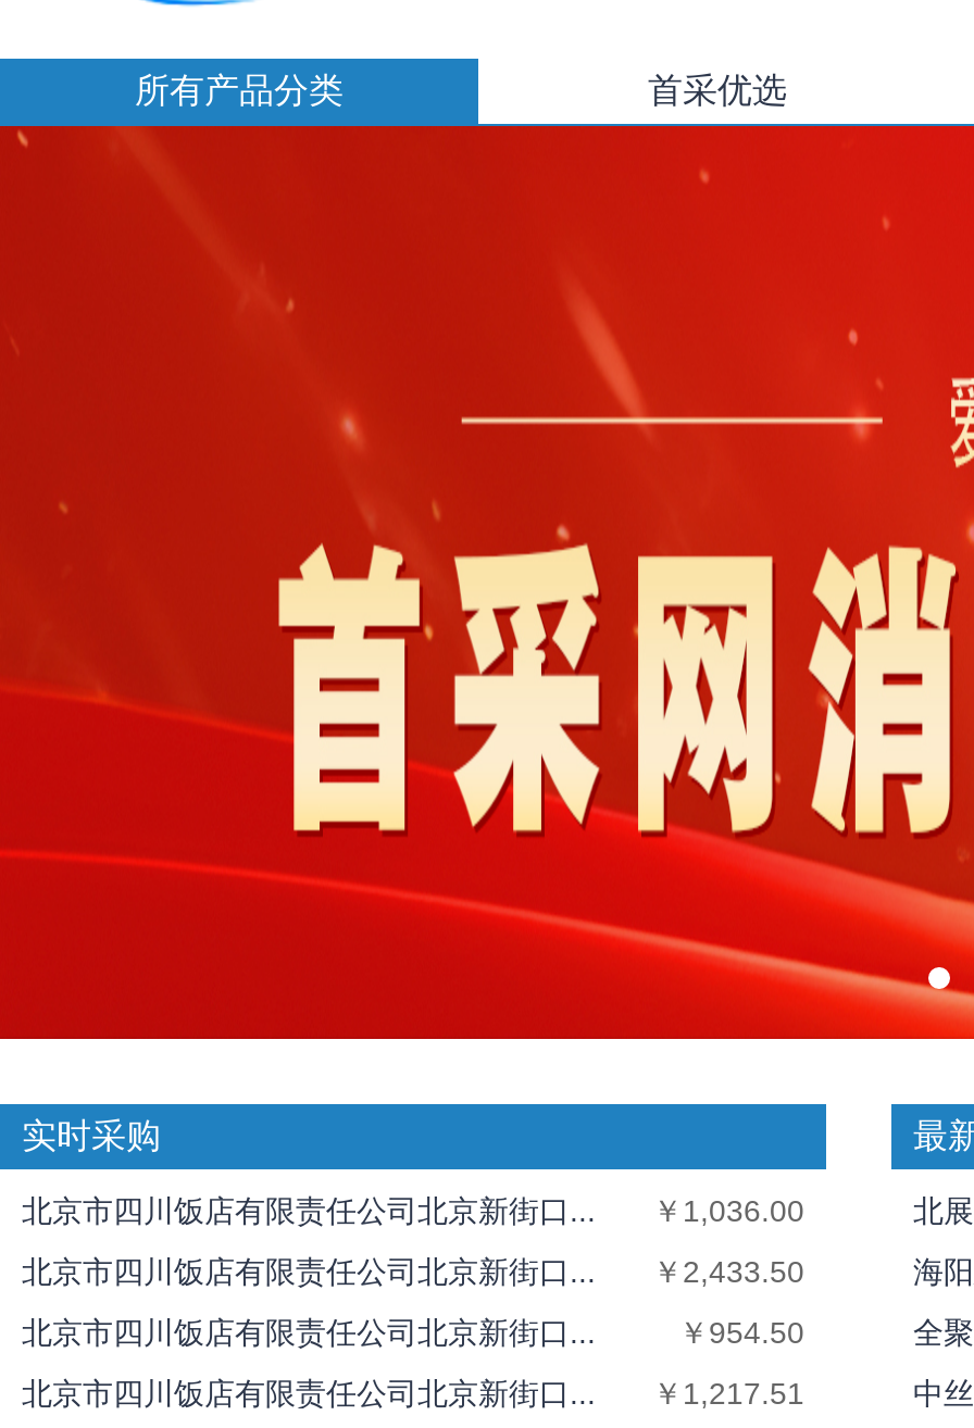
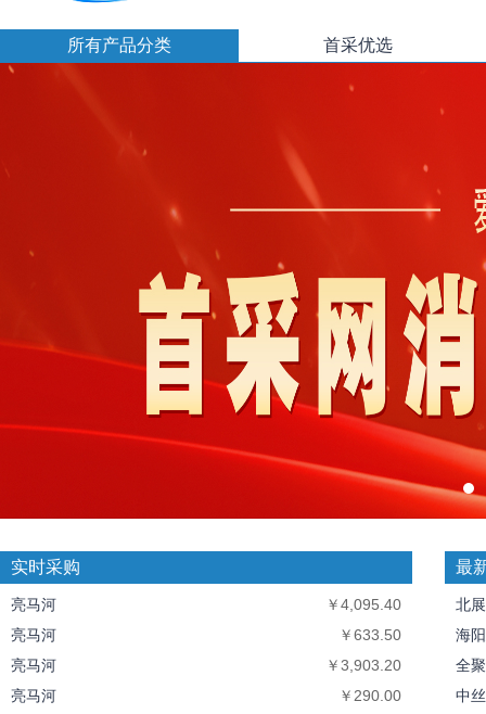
- 北京市四川饭店有限责任公司北京新街口...
- ￥1,036.00
+ 亮马河
+ ￥4,095.40

- 北京市四川饭店有限责任公司北京新街口...
- ￥2,433.50
+ 亮马河
+ ￥633.50

- 北京市四川饭店有限责任公司北京新街口...
- ￥954.50
+ 亮马河
+ ￥3,903.20

- 北京市四川饭店有限责任公司北京新街口...
- ￥1,217.51
+ 亮马河
+ ￥290.00
